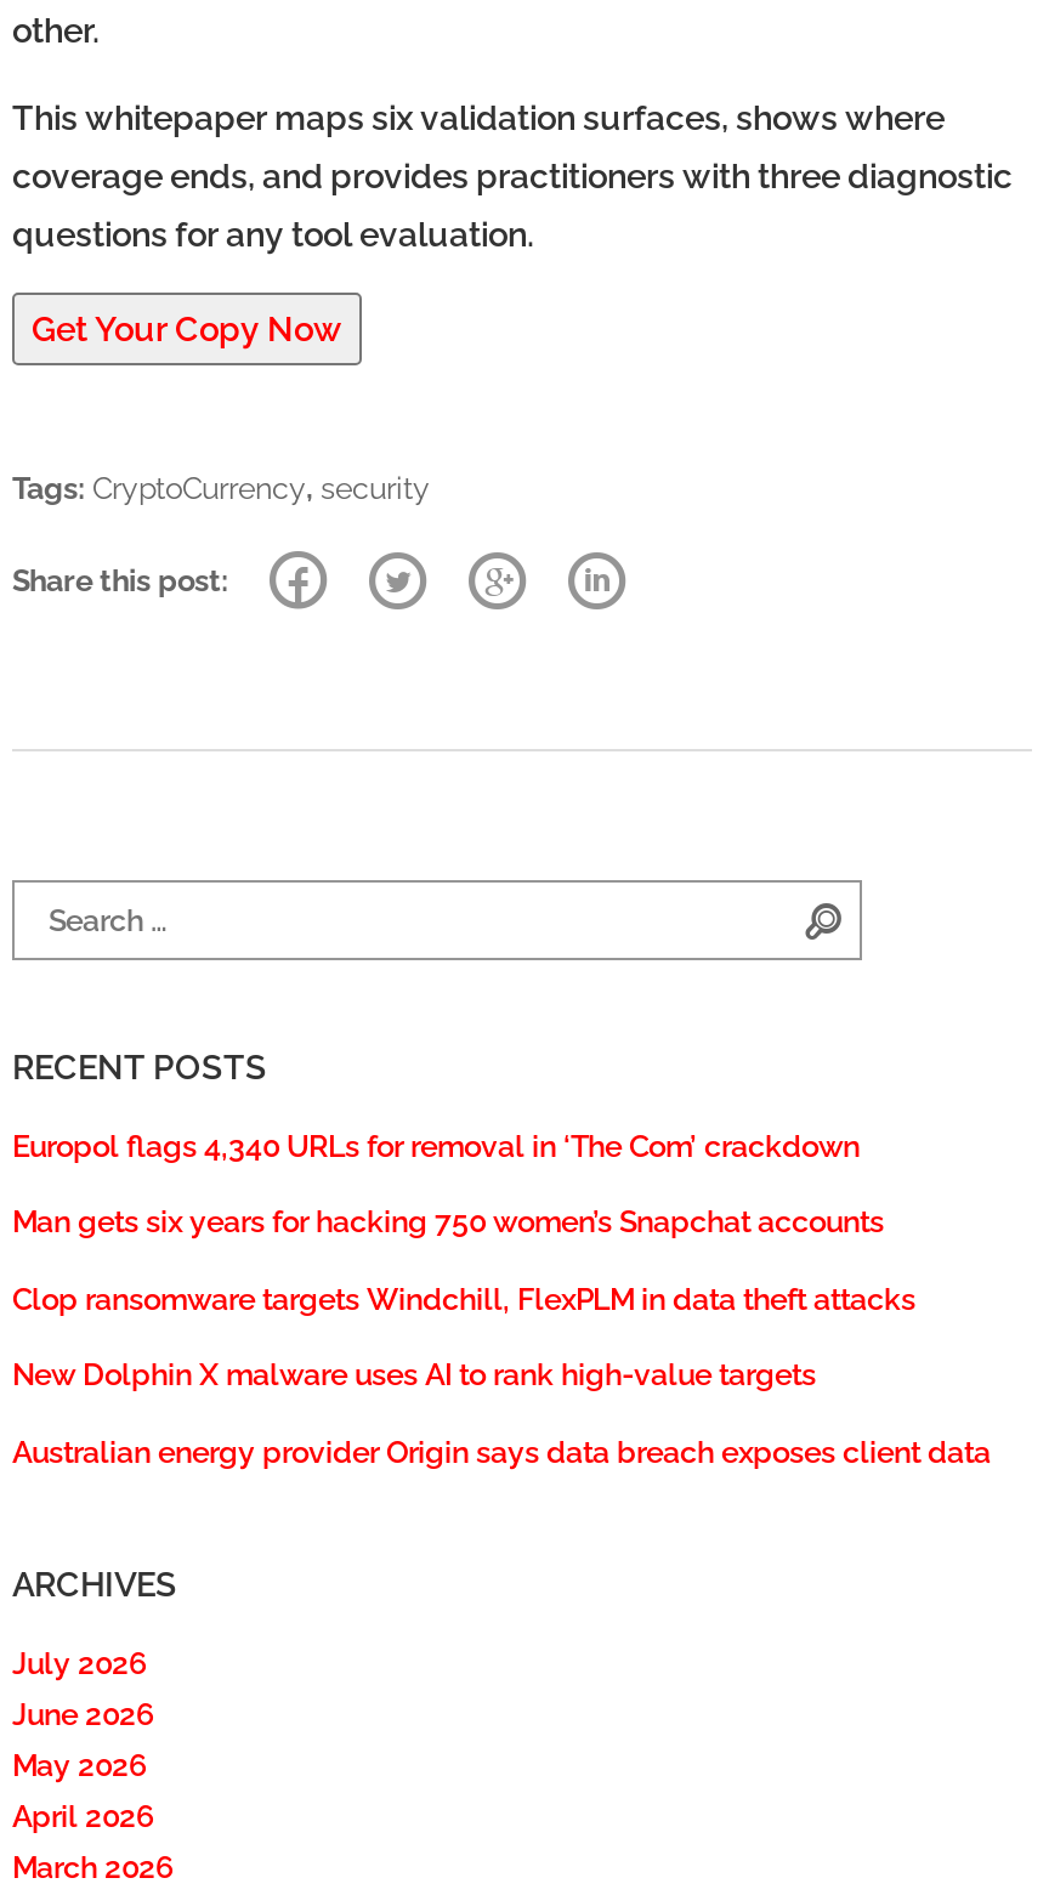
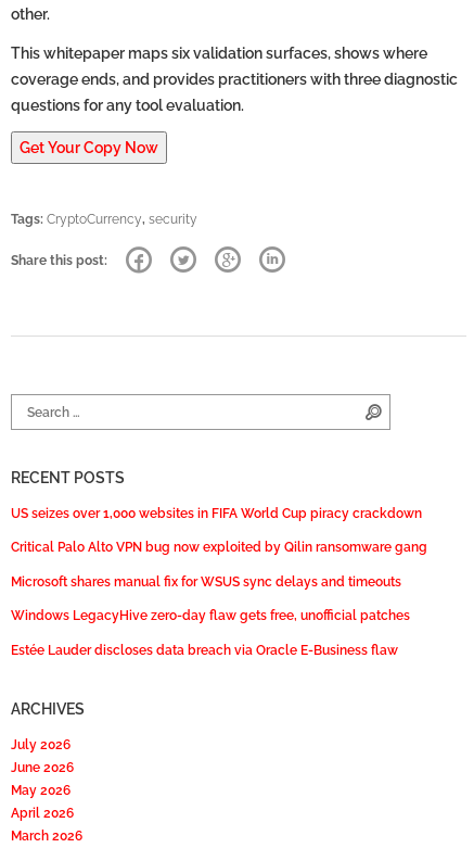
- Europol flags 4,340 URLs for removal in ‘The Com’ crackdown
+ US seizes over 1,000 websites in FIFA World Cup piracy crackdown

- Man gets six years for hacking 750 women’s Snapchat accounts
+ Critical Palo Alto VPN bug now exploited by Qilin ransomware gang

- Clop ransomware targets Windchill, FlexPLM in data theft attacks
+ Microsoft shares manual fix for WSUS sync delays and timeouts

- New Dolphin X malware uses AI to rank high-value targets
+ Windows LegacyHive zero-day flaw gets free, unofficial patches

- Australian energy provider Origin says data breach exposes client data
+ Estée Lauder discloses data breach via Oracle E-Business flaw
